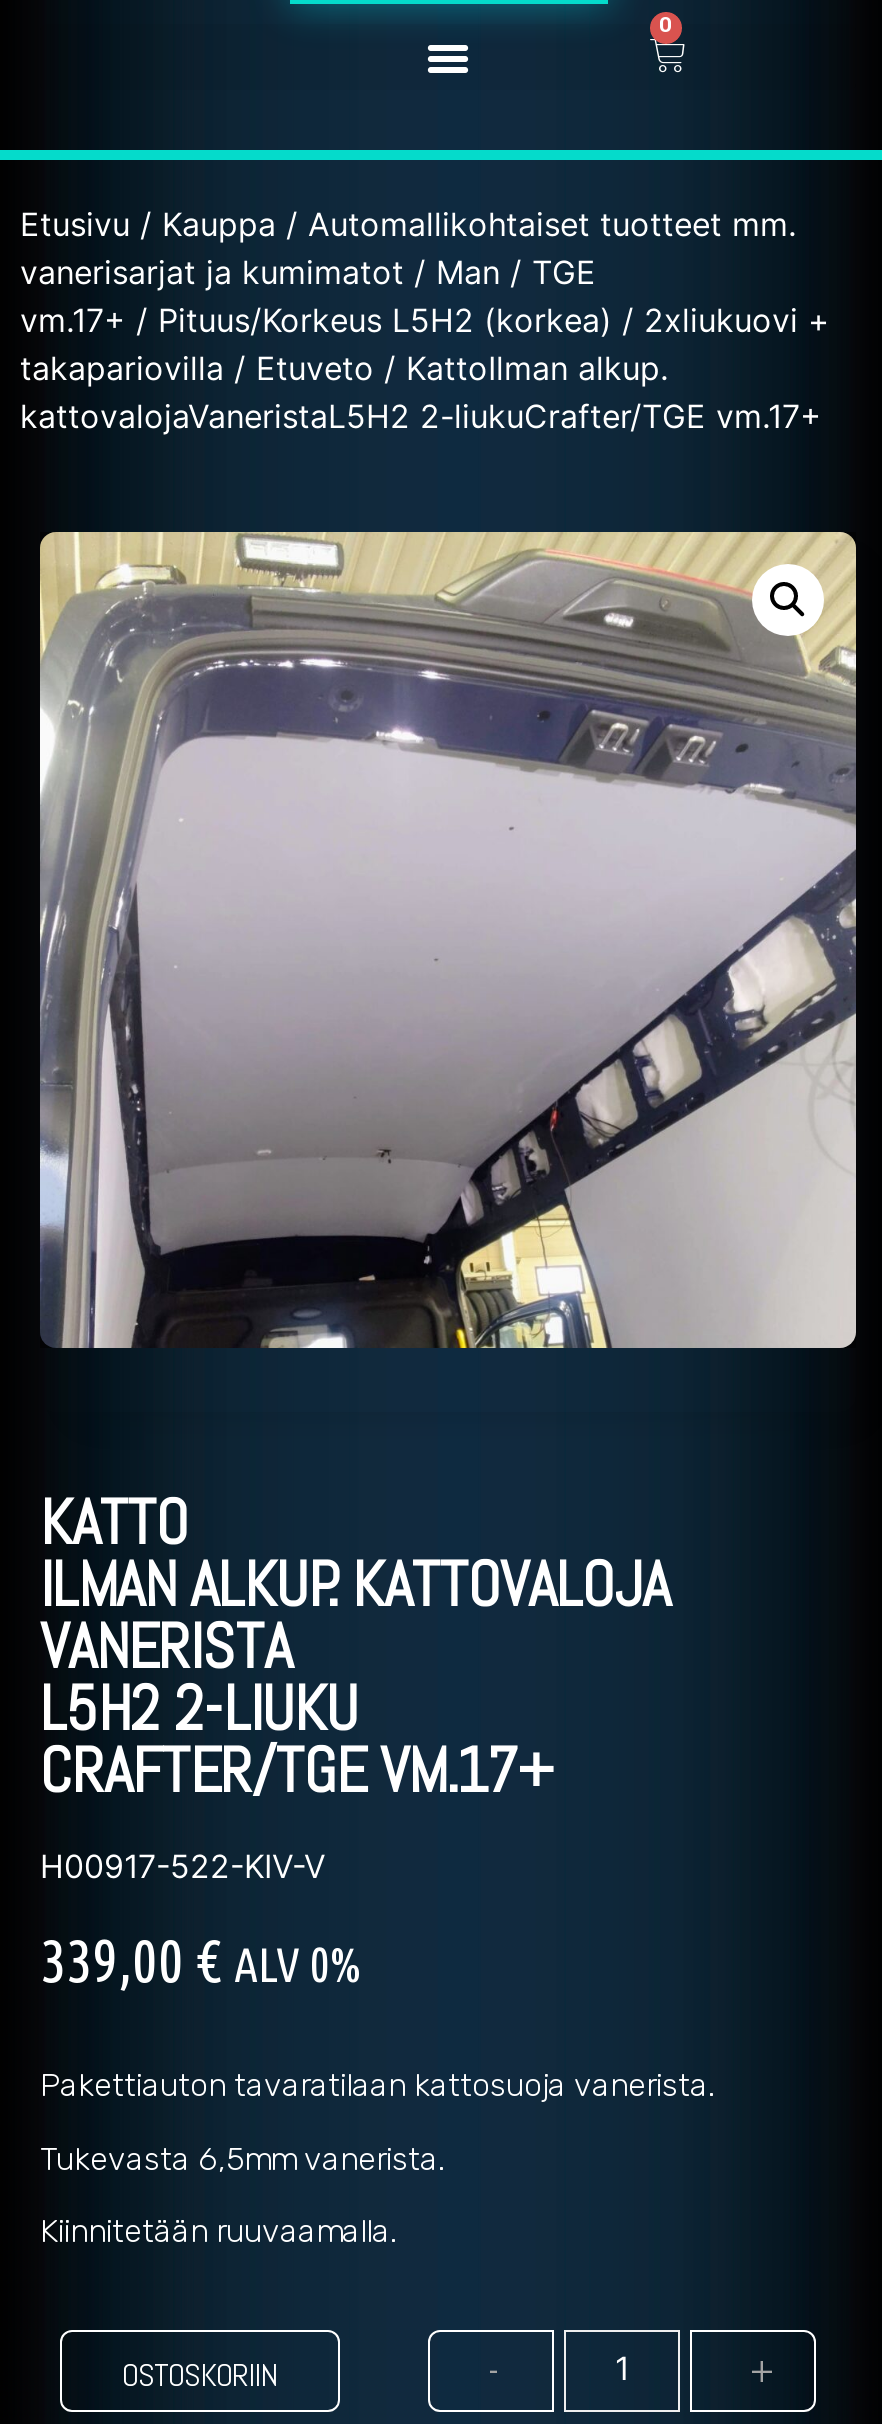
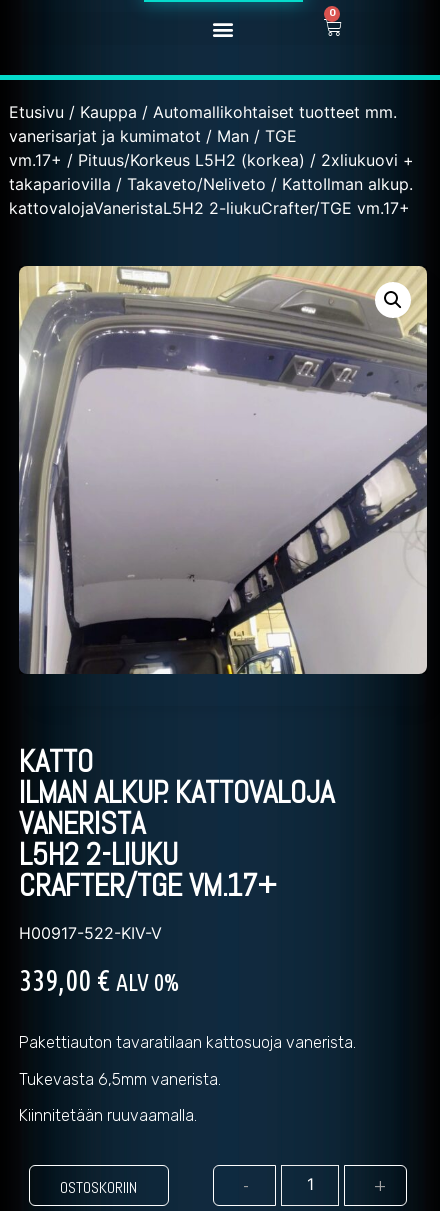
- takapariovilla / Etuveto / KattoIlman alkup.
+ takapariovilla / Takaveto/Neliveto / KattoIlman alkup.
